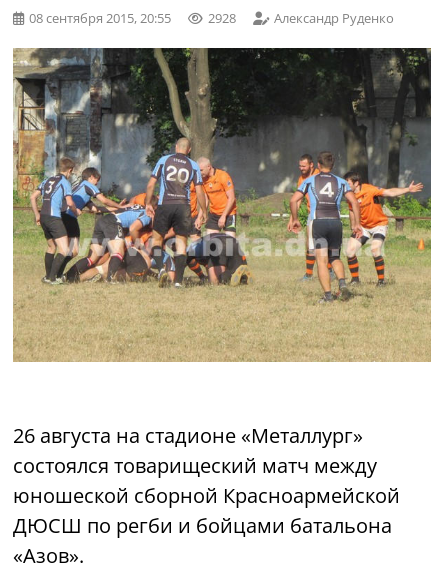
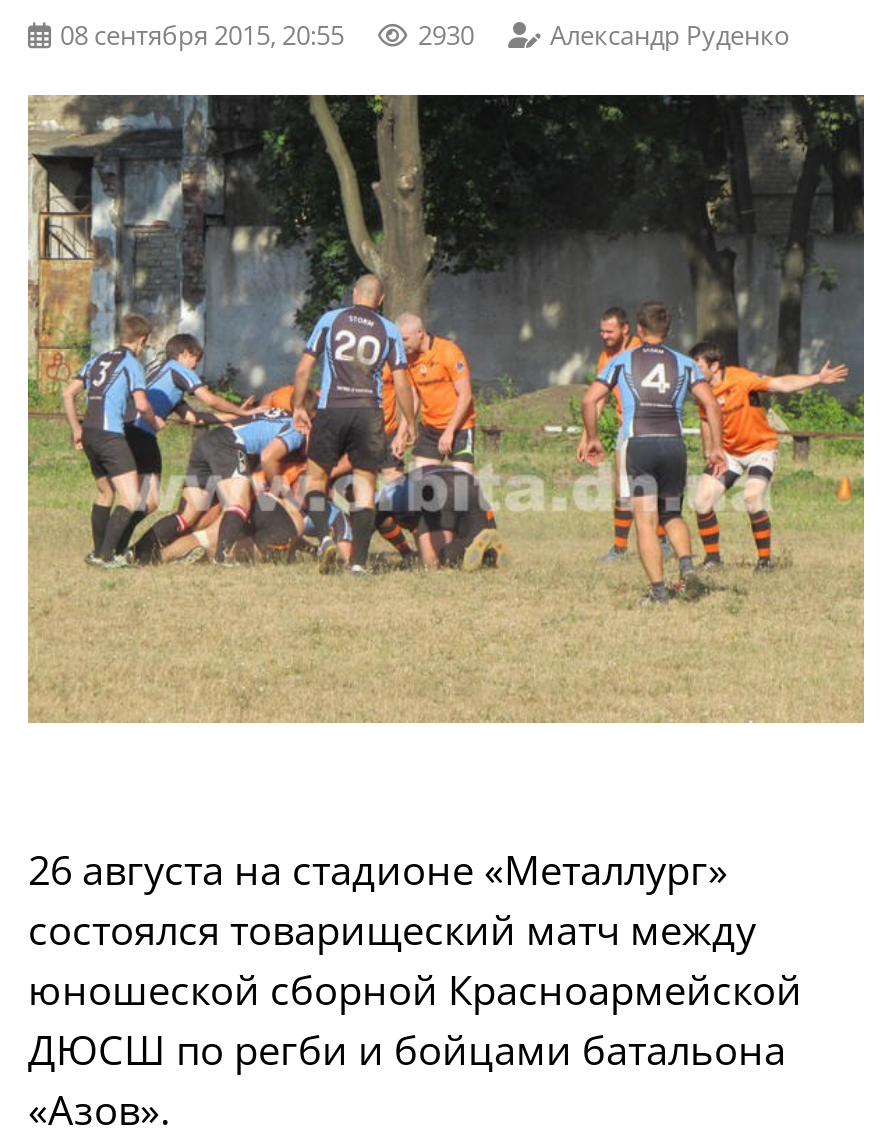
- 2928
+ 2930
